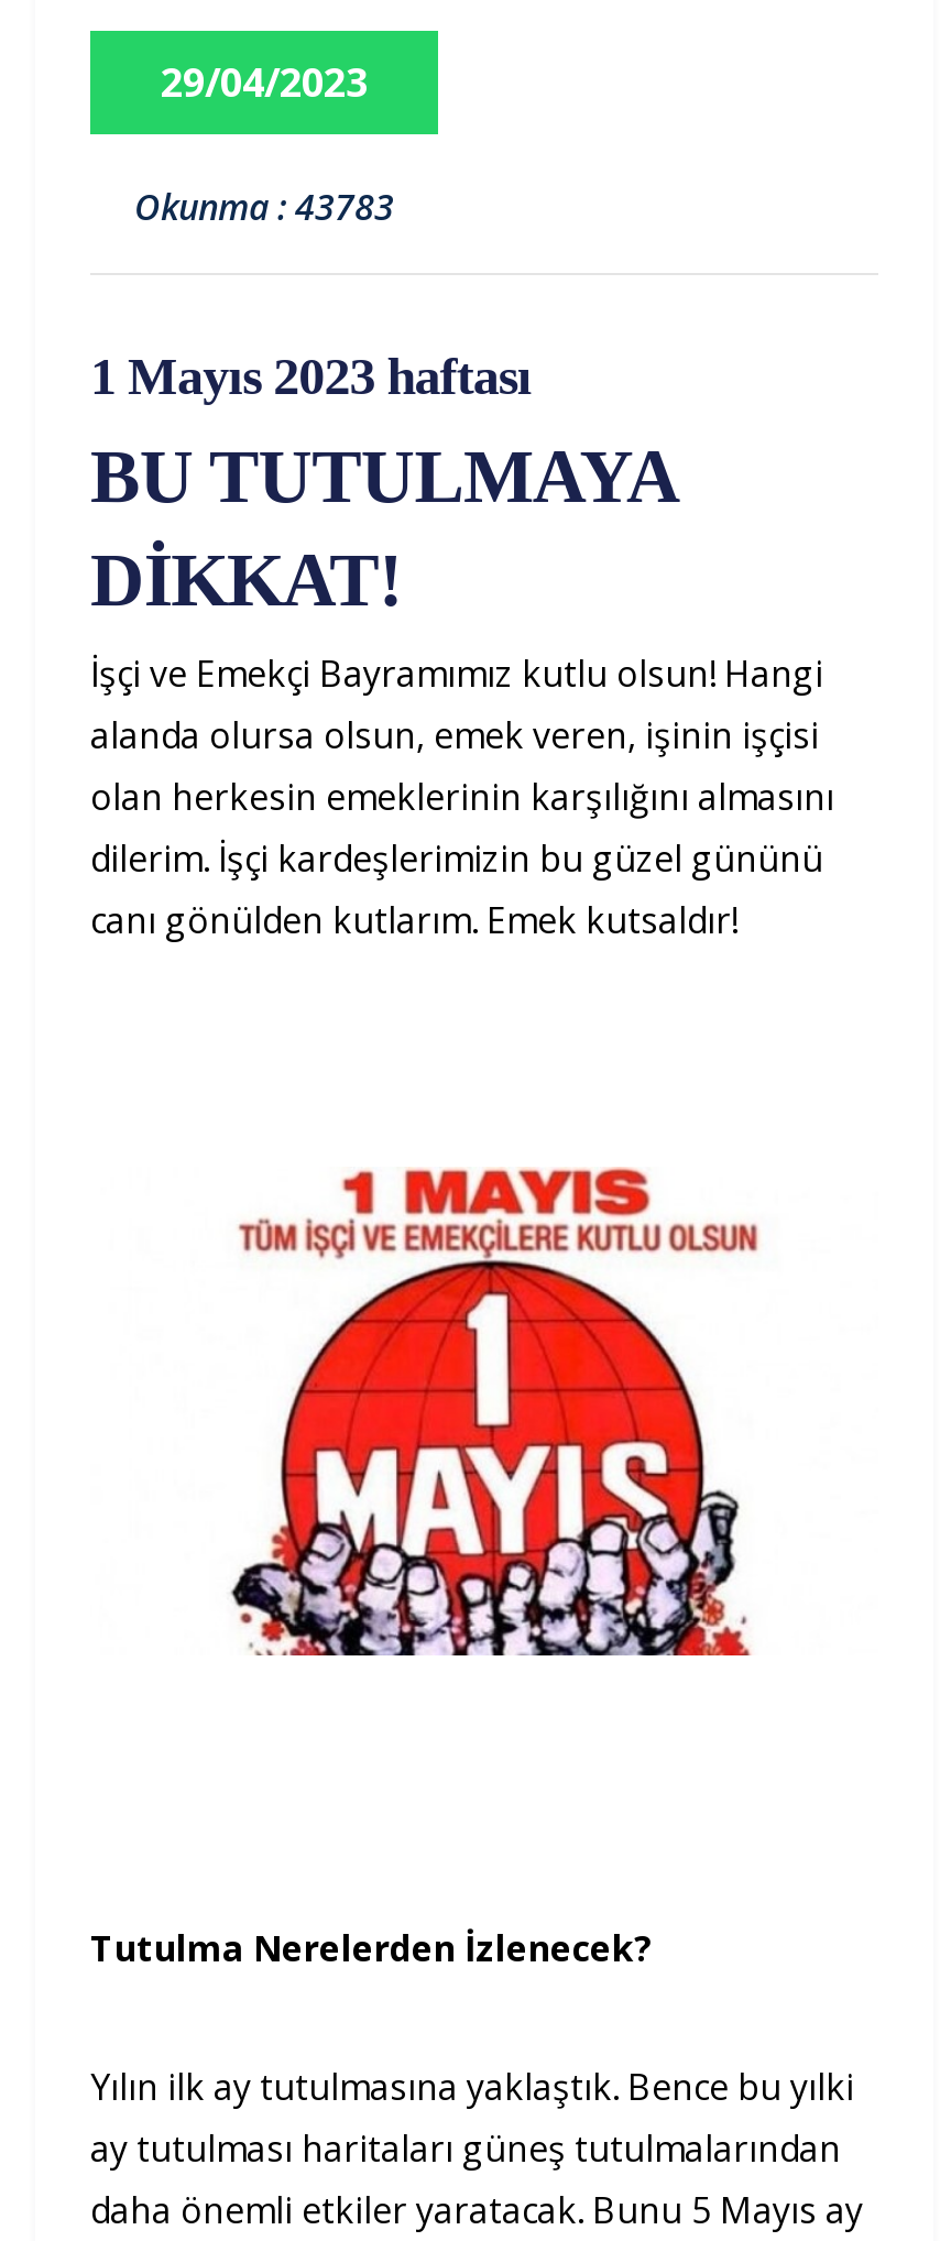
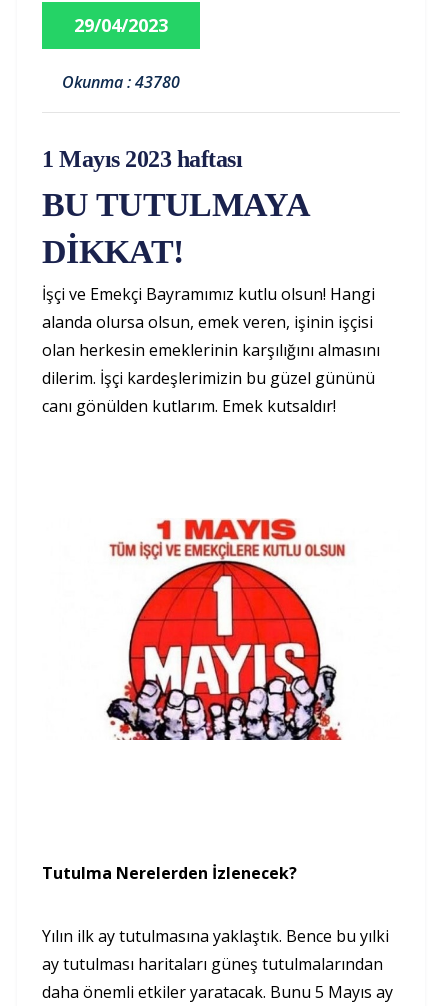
- Okunma : 43783
+ Okunma : 43780
